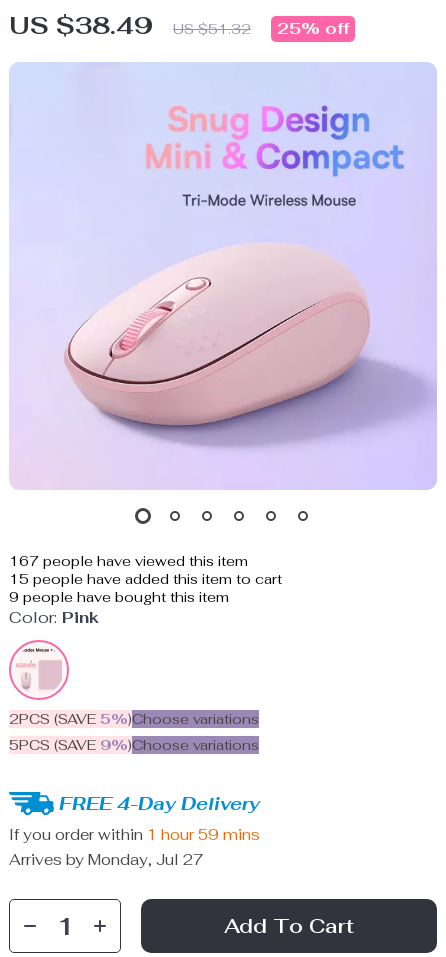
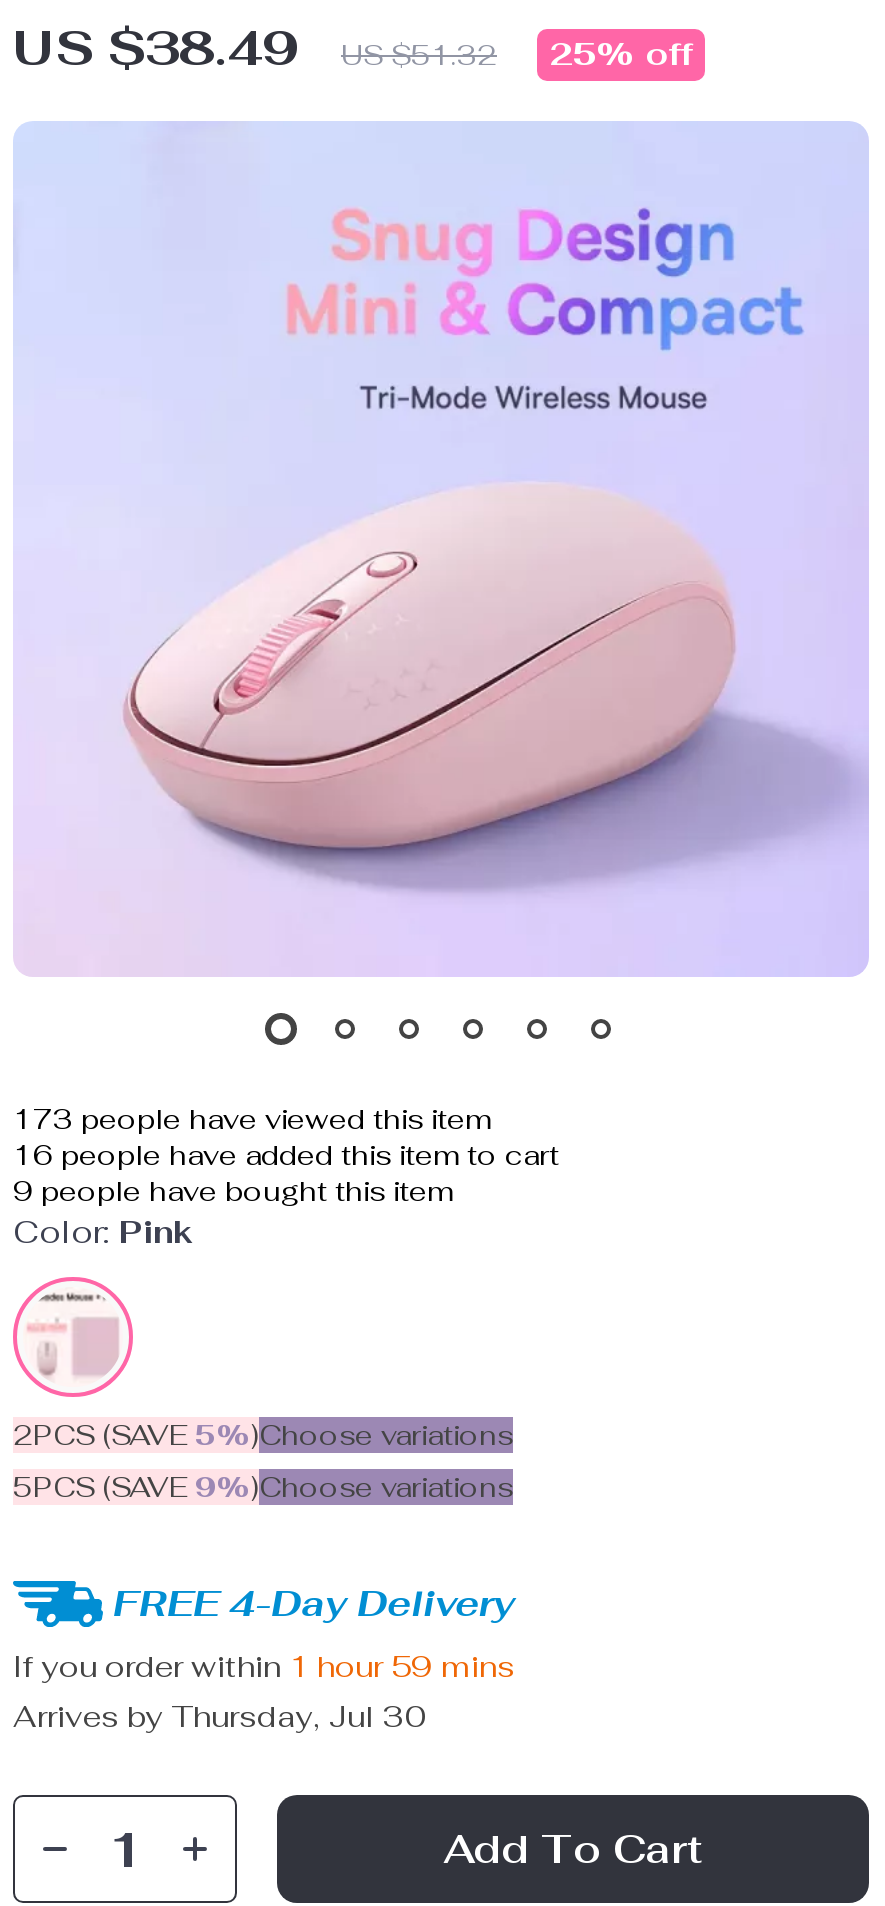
- 167 people have viewed this item
+ 173 people have viewed this item

- 15 people have added this item to cart
+ 16 people have added this item to cart

- Arrives by Monday, Jul 27
+ Arrives by Thursday, Jul 30
